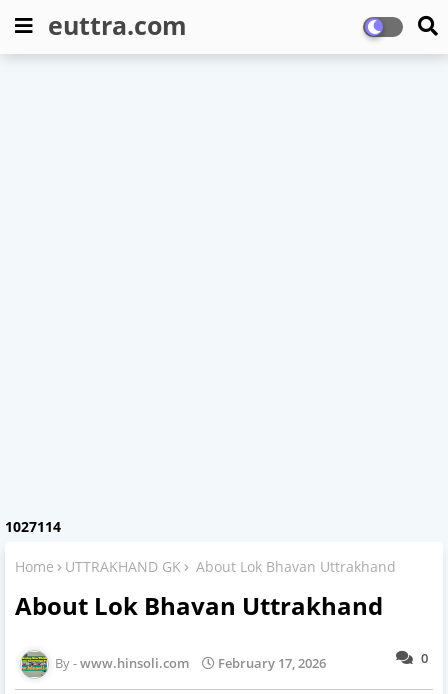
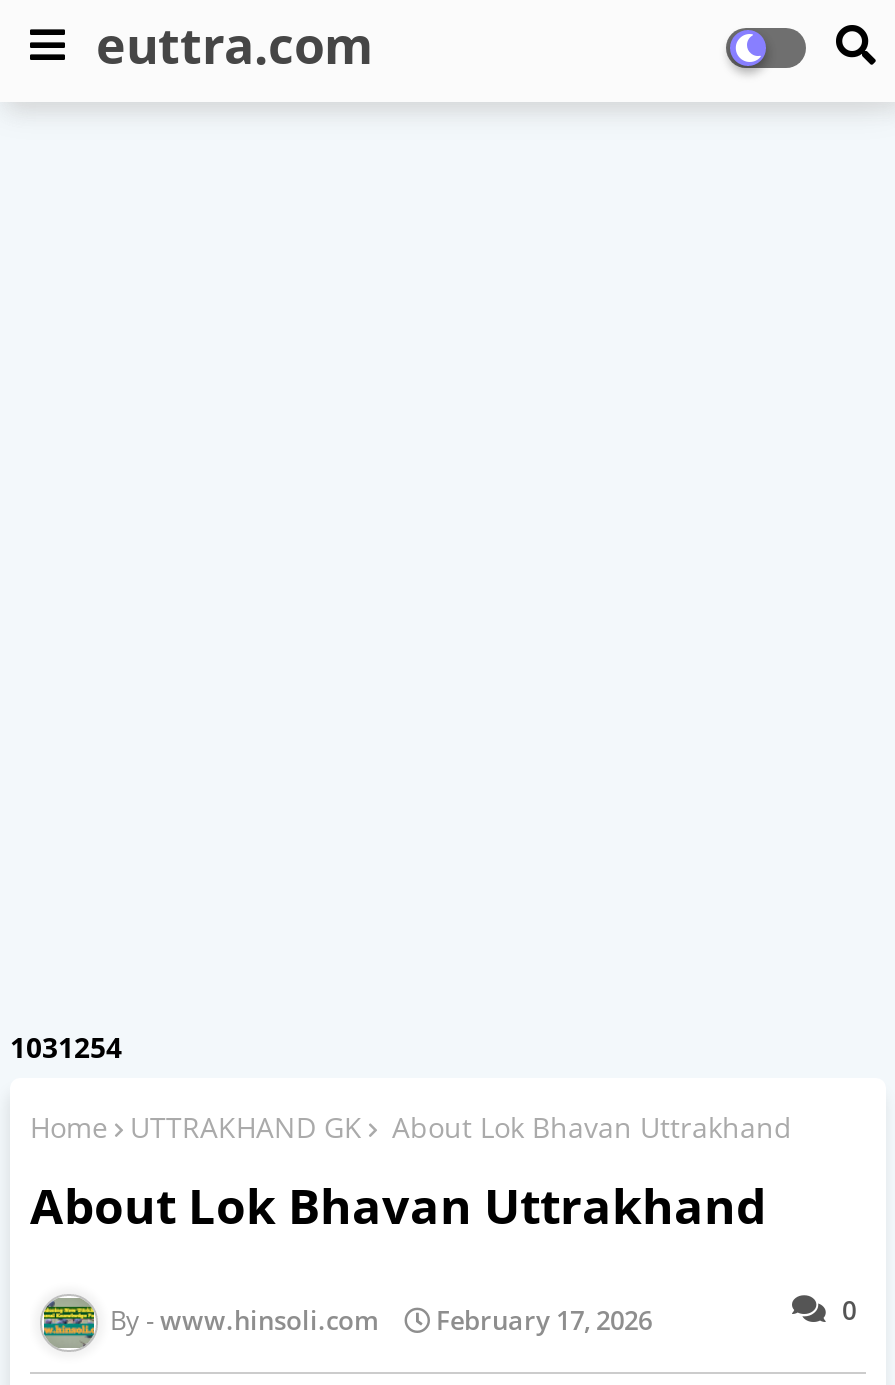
- 1027114
+ 1031254
